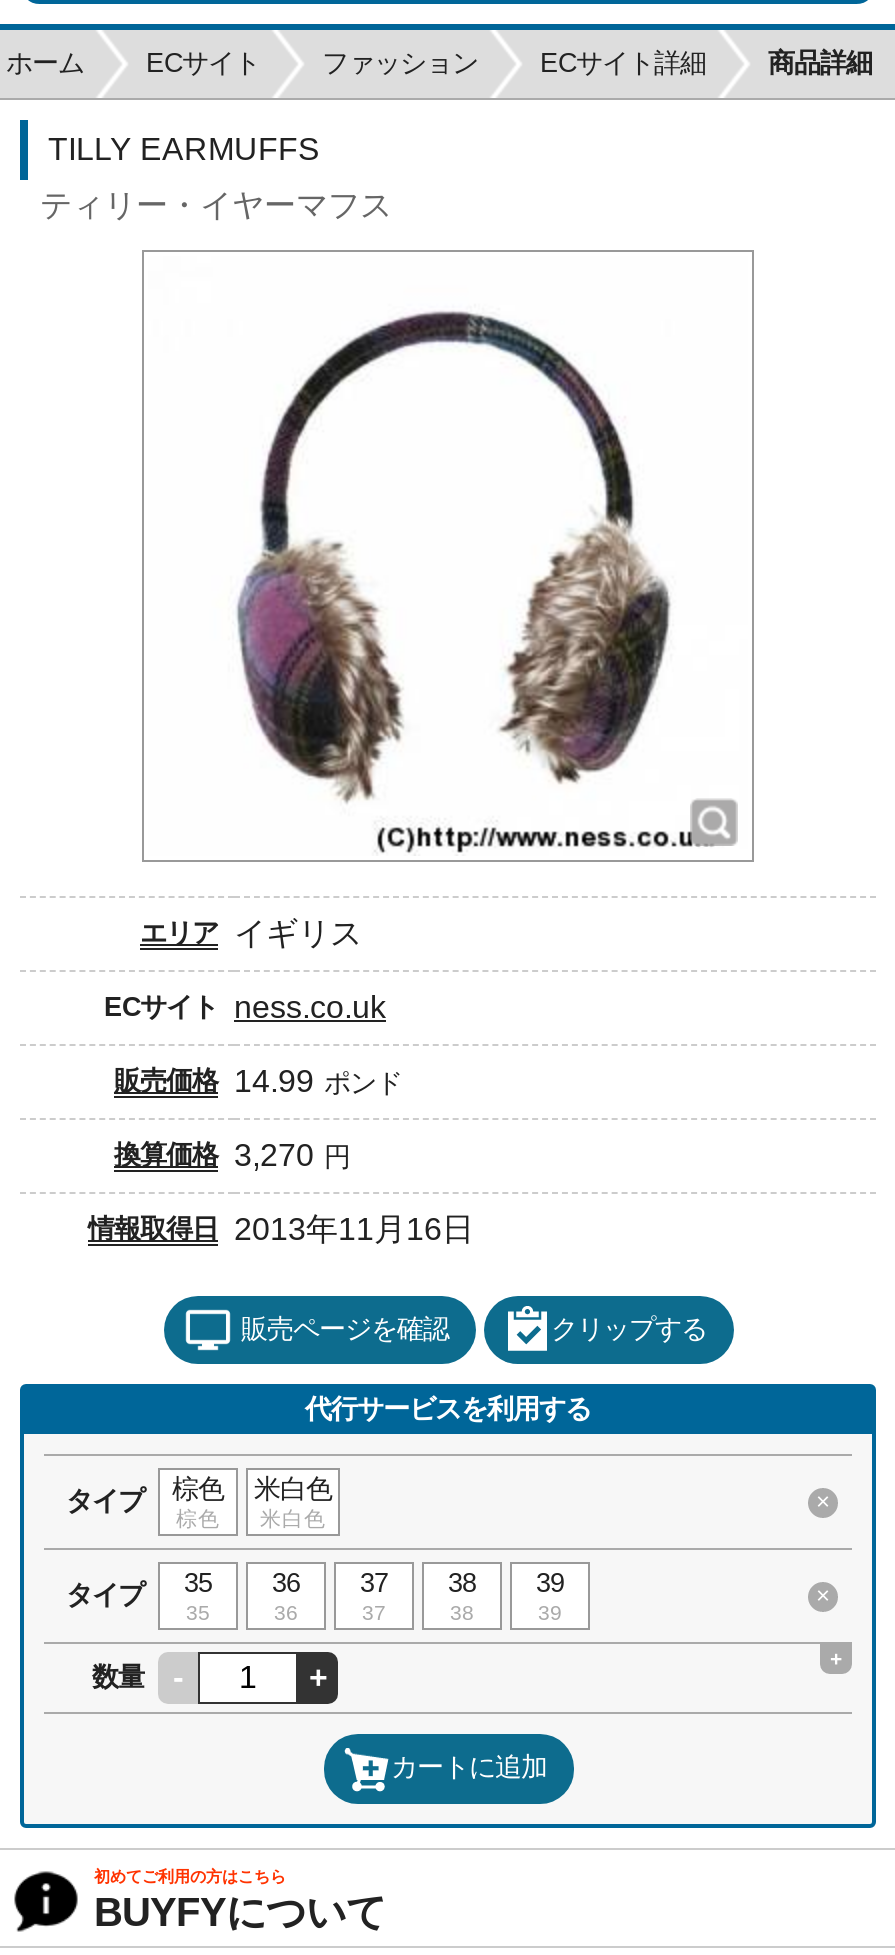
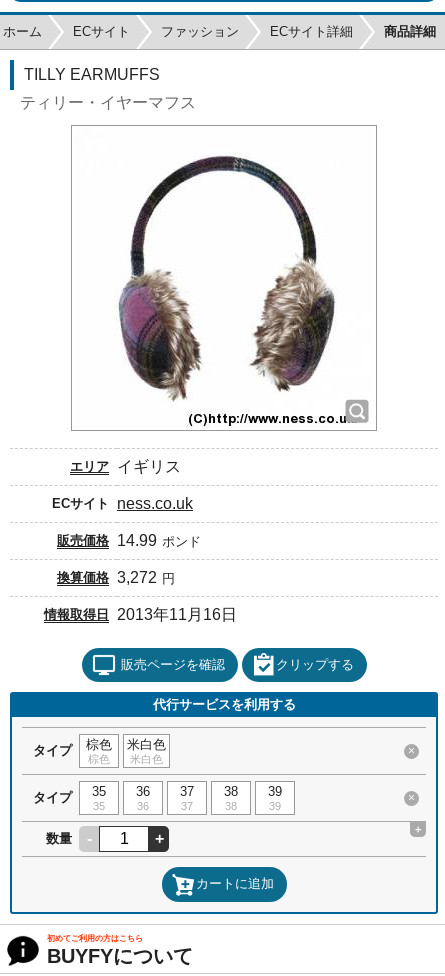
- 換算価格 3,270 円
+ 換算価格 3,272 円
